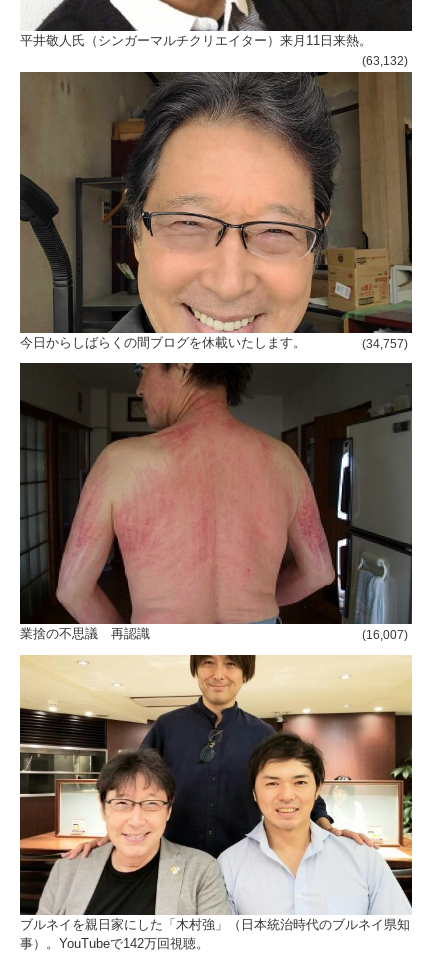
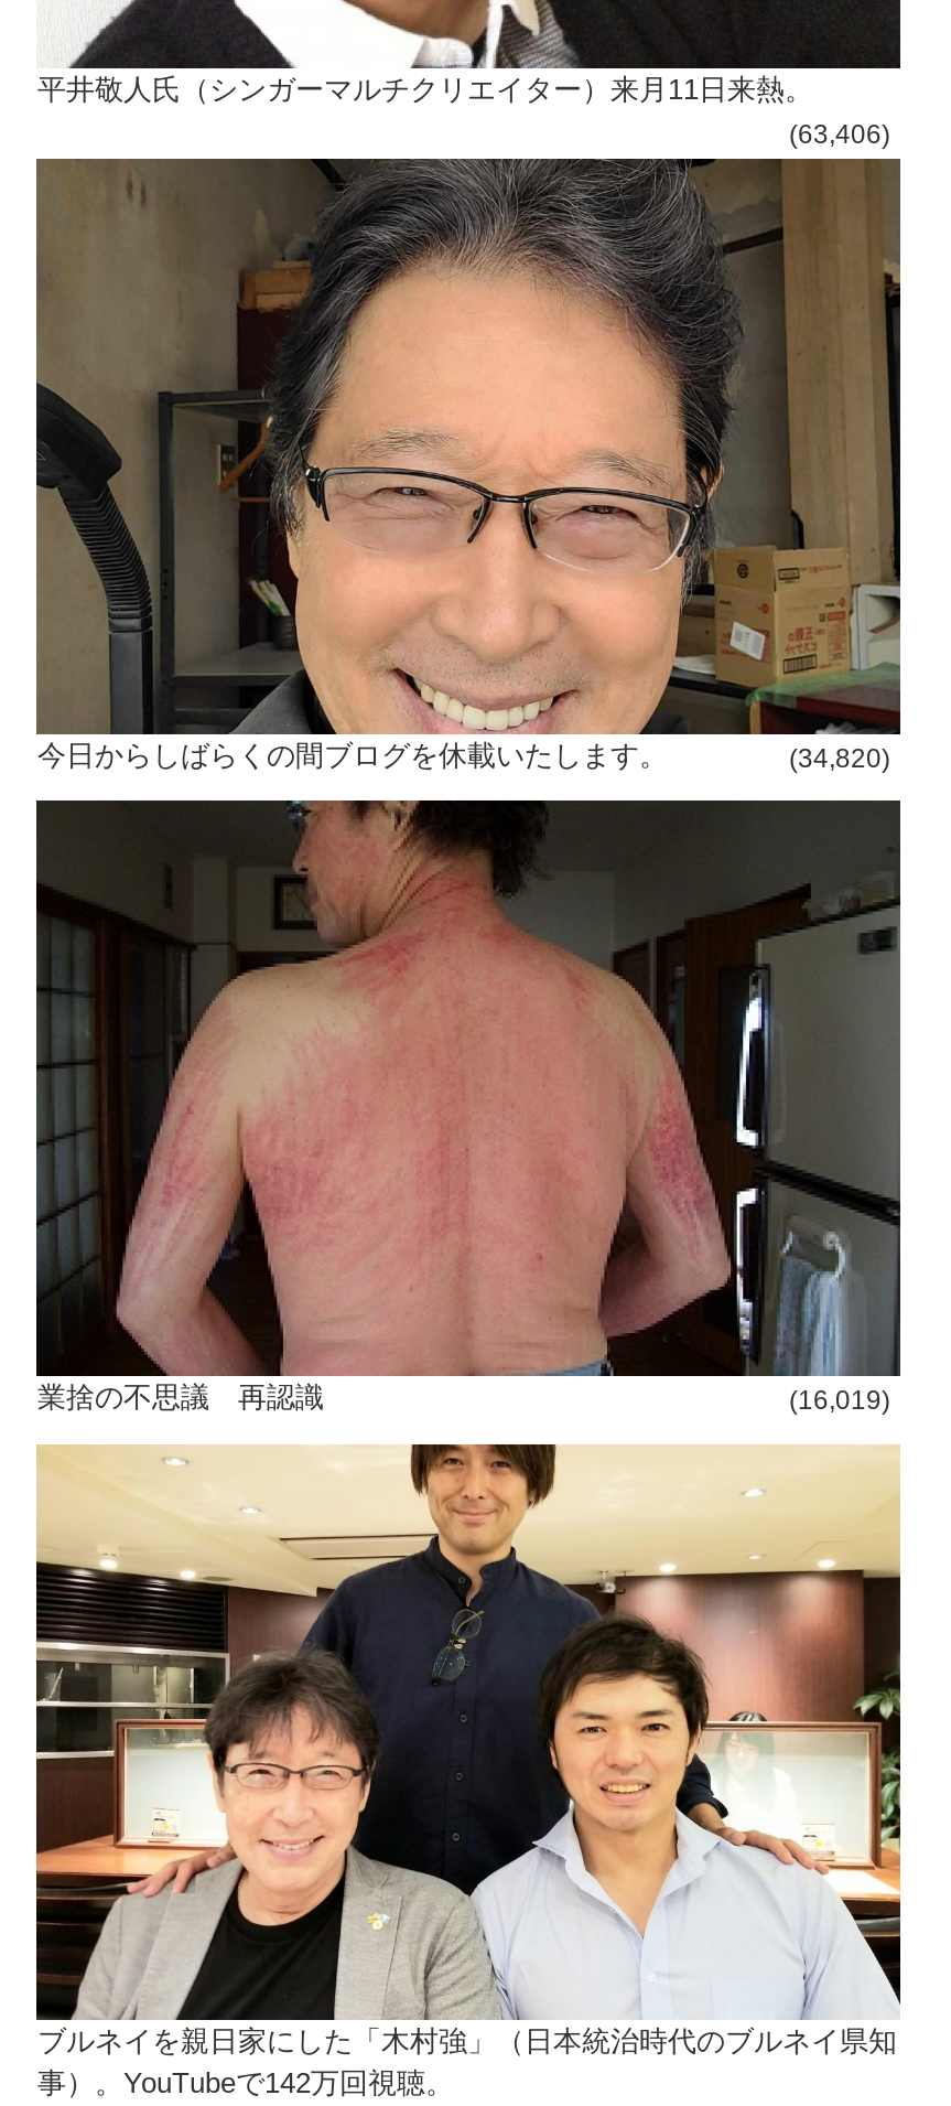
- (63,132)
+ (63,406)

- (34,757)
+ (34,820)

- (16,007)
+ (16,019)
